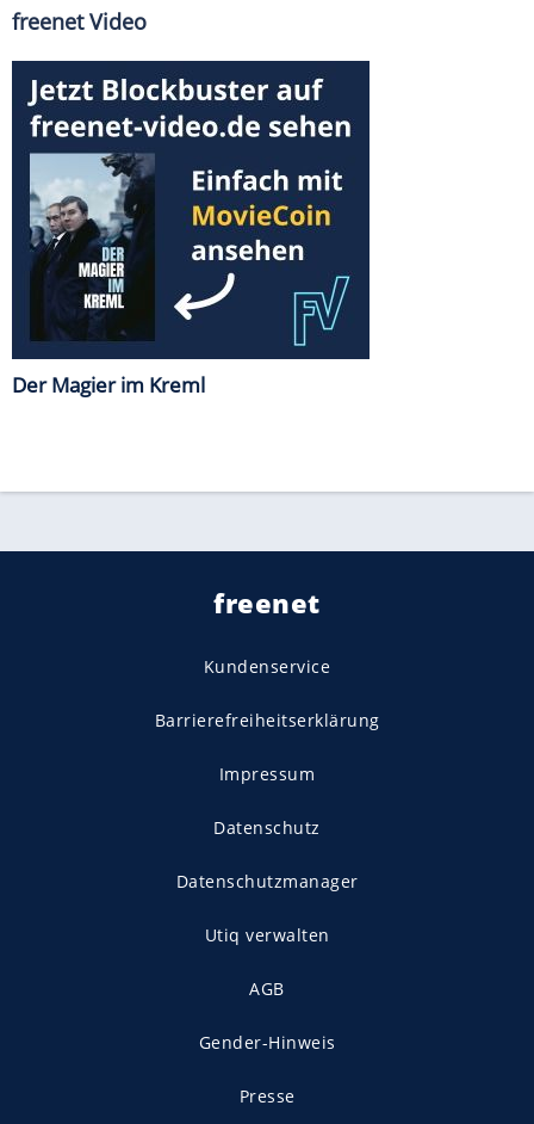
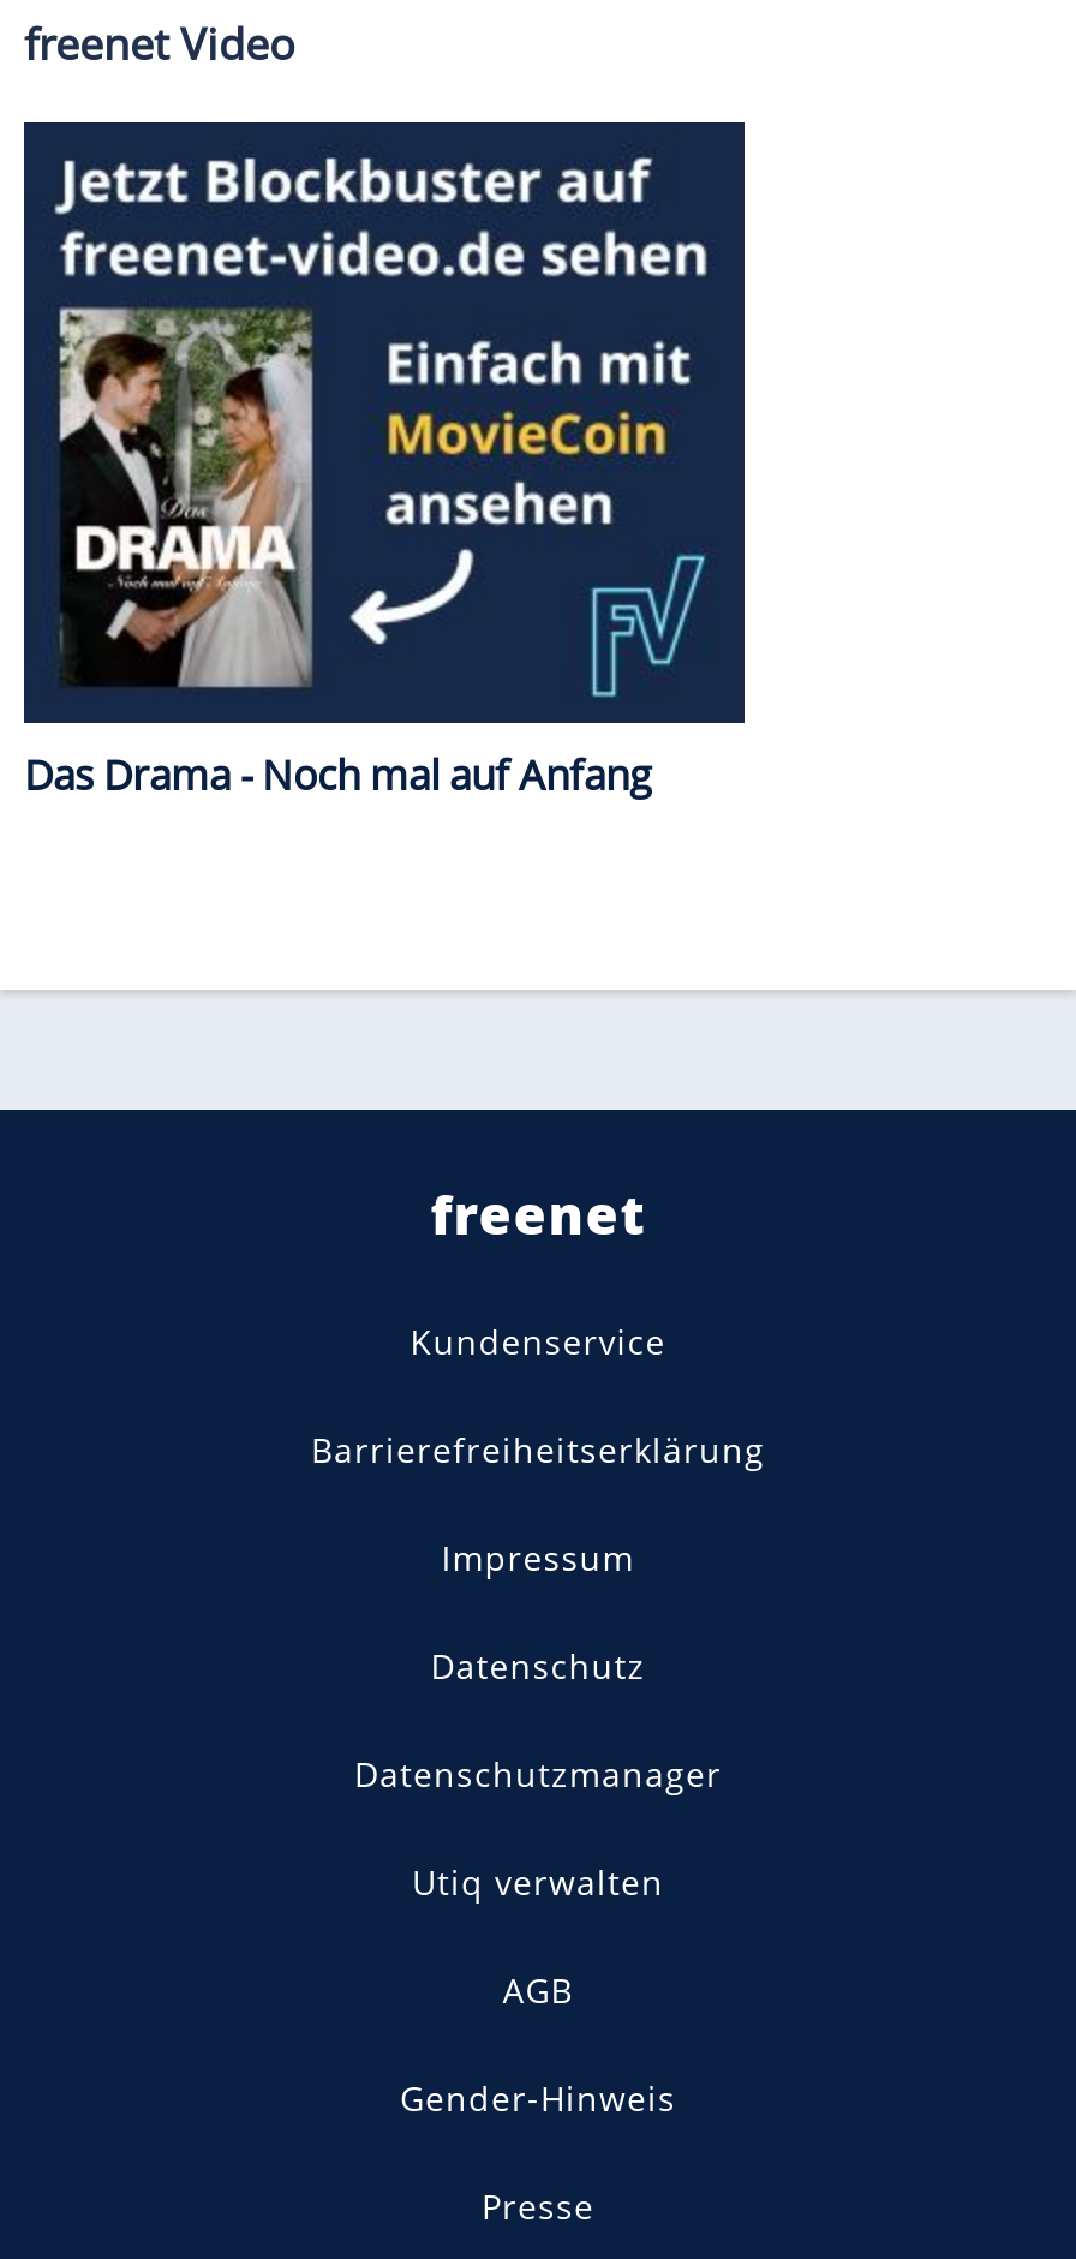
- [image]
- Der Magier im Kreml
+ [image]
+ Das Drama - Noch mal auf Anfang
